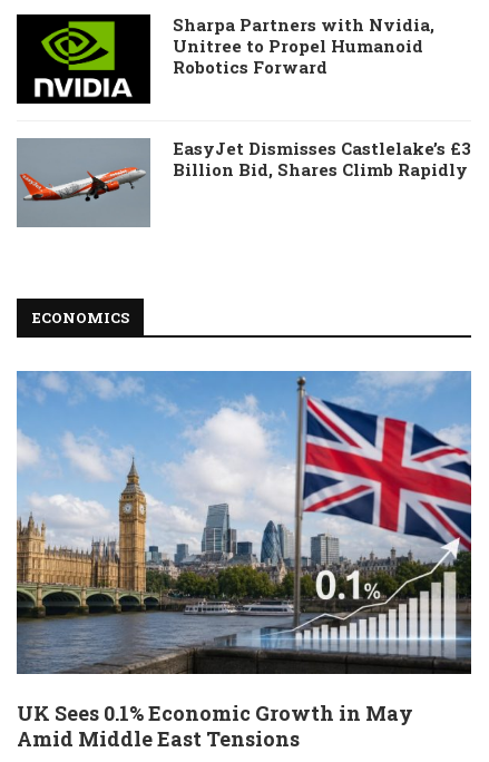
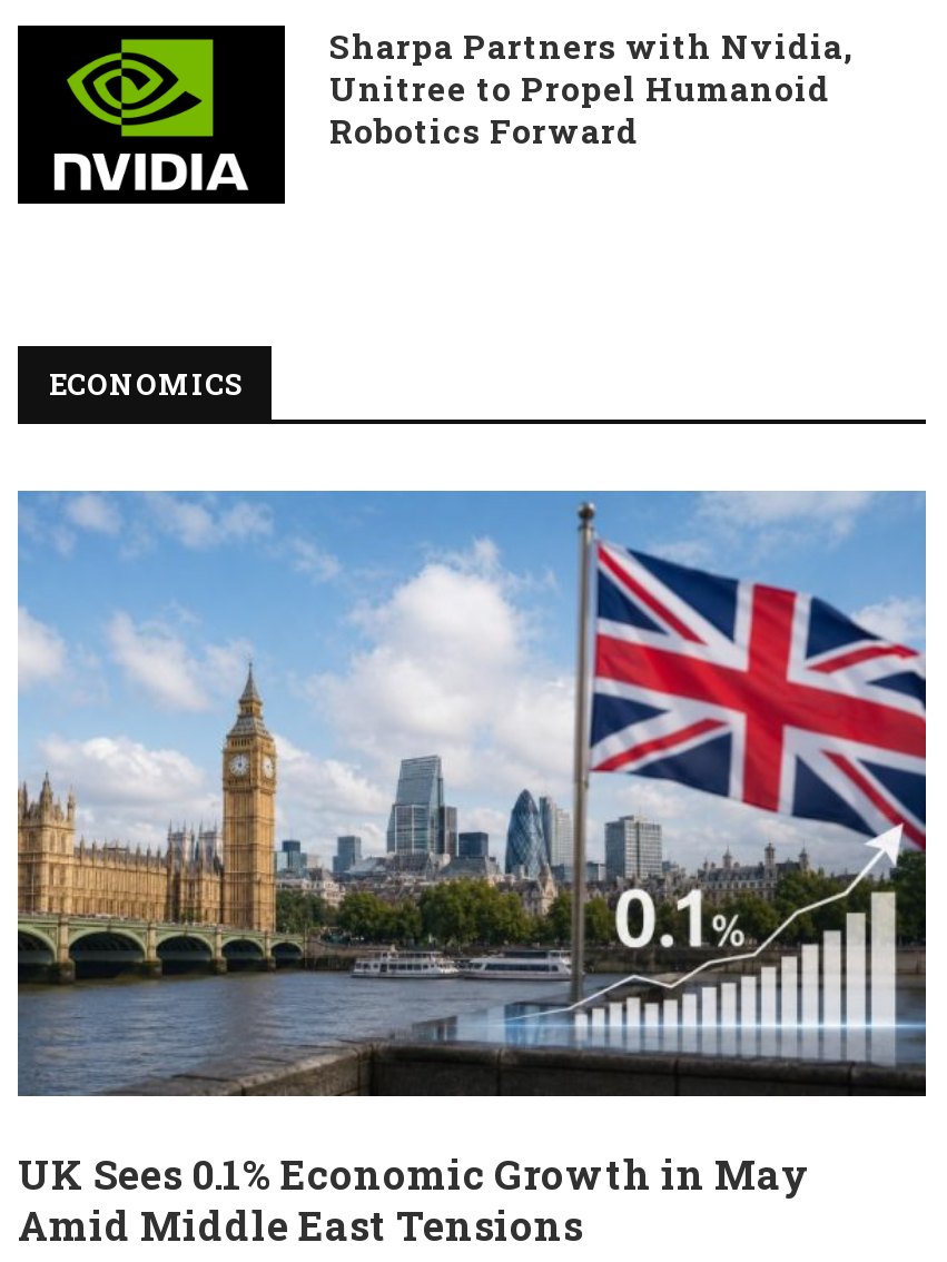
- [image]
- EasyJet Dismisses Castlelake’s £3
- Billion Bid, Shares Climb Rapidly
